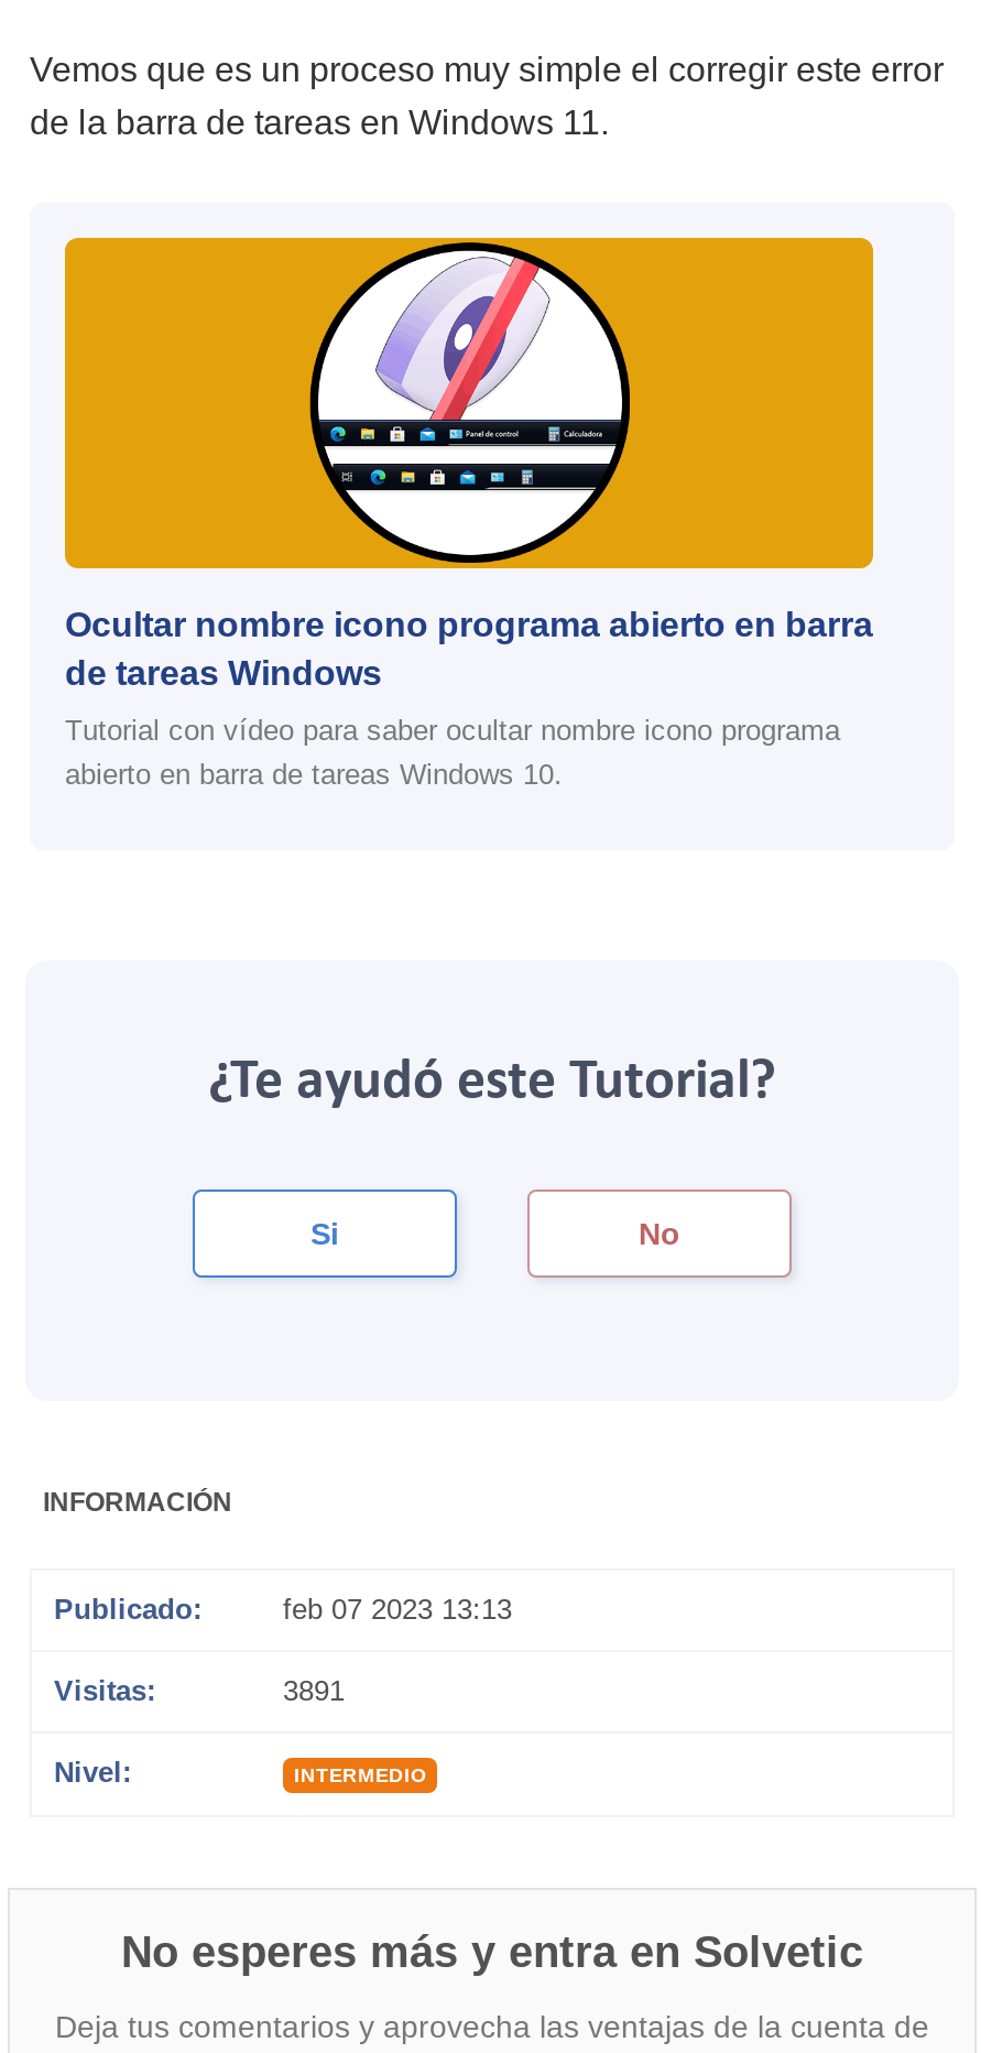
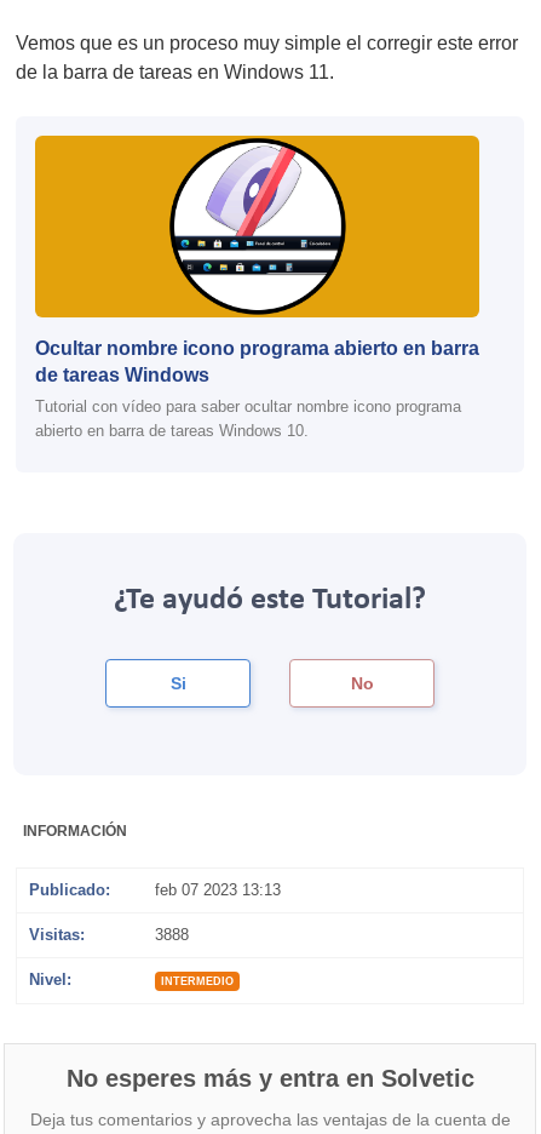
- 3891
+ 3888
